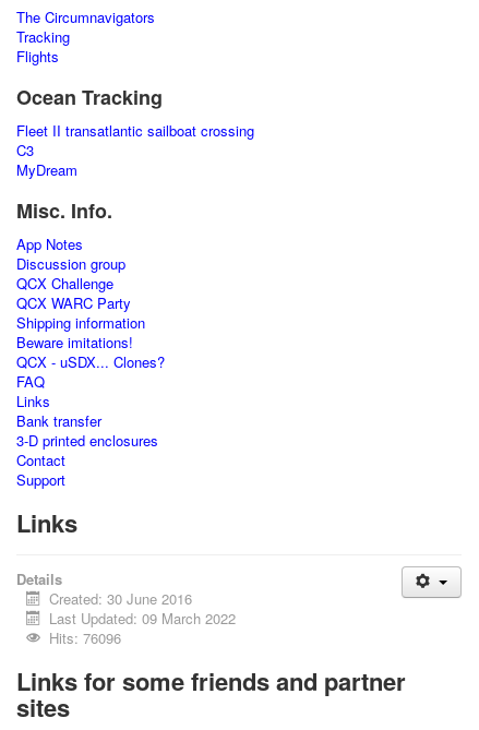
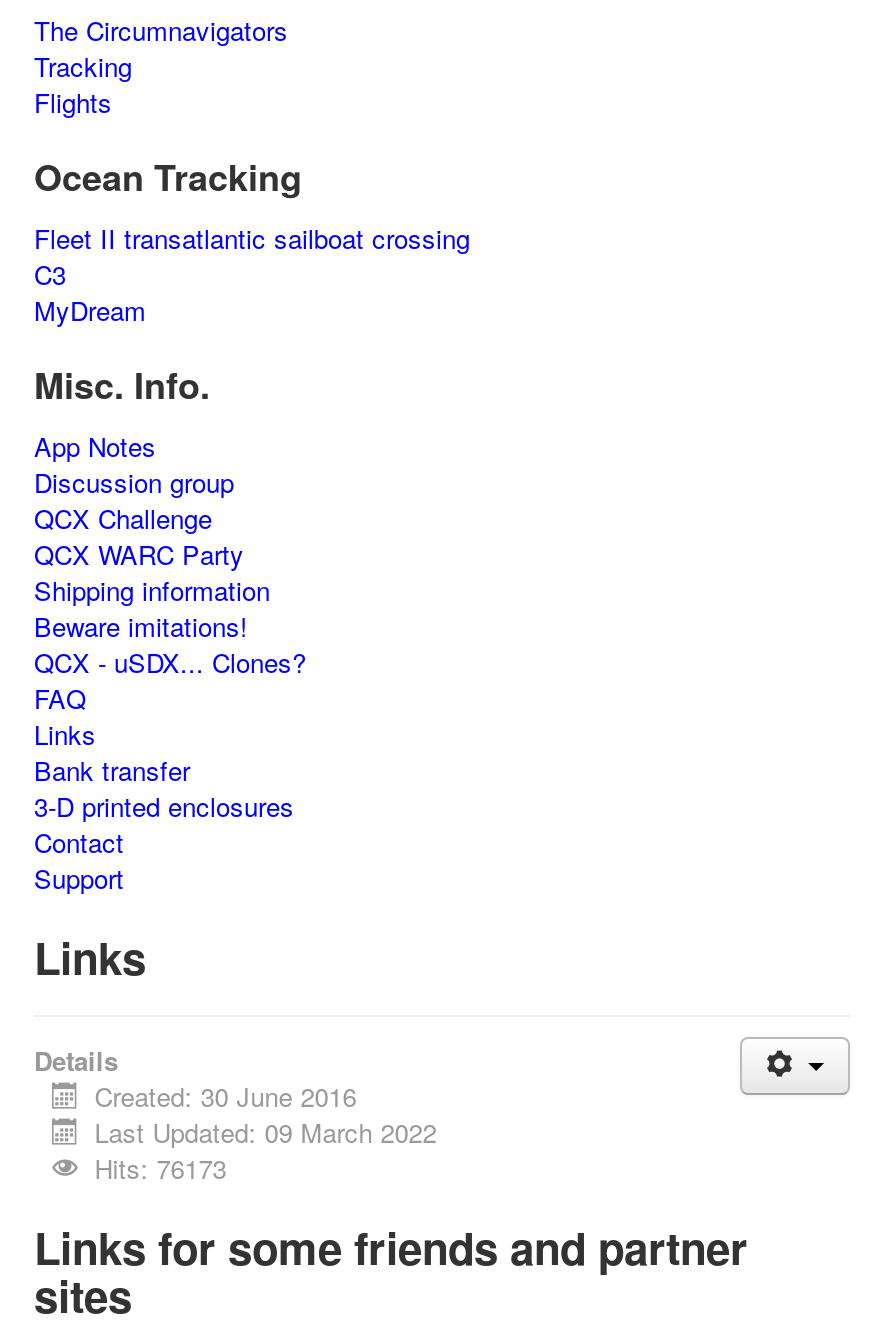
- Hits: 76096
+ Hits: 76173
